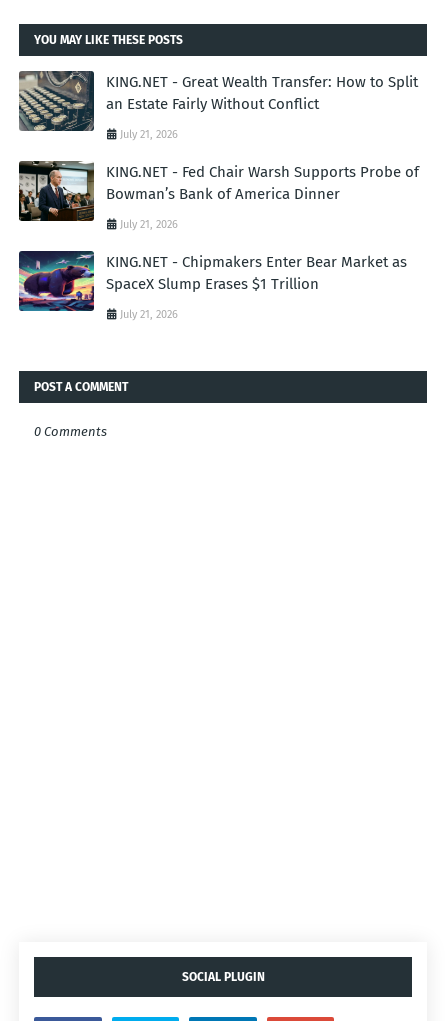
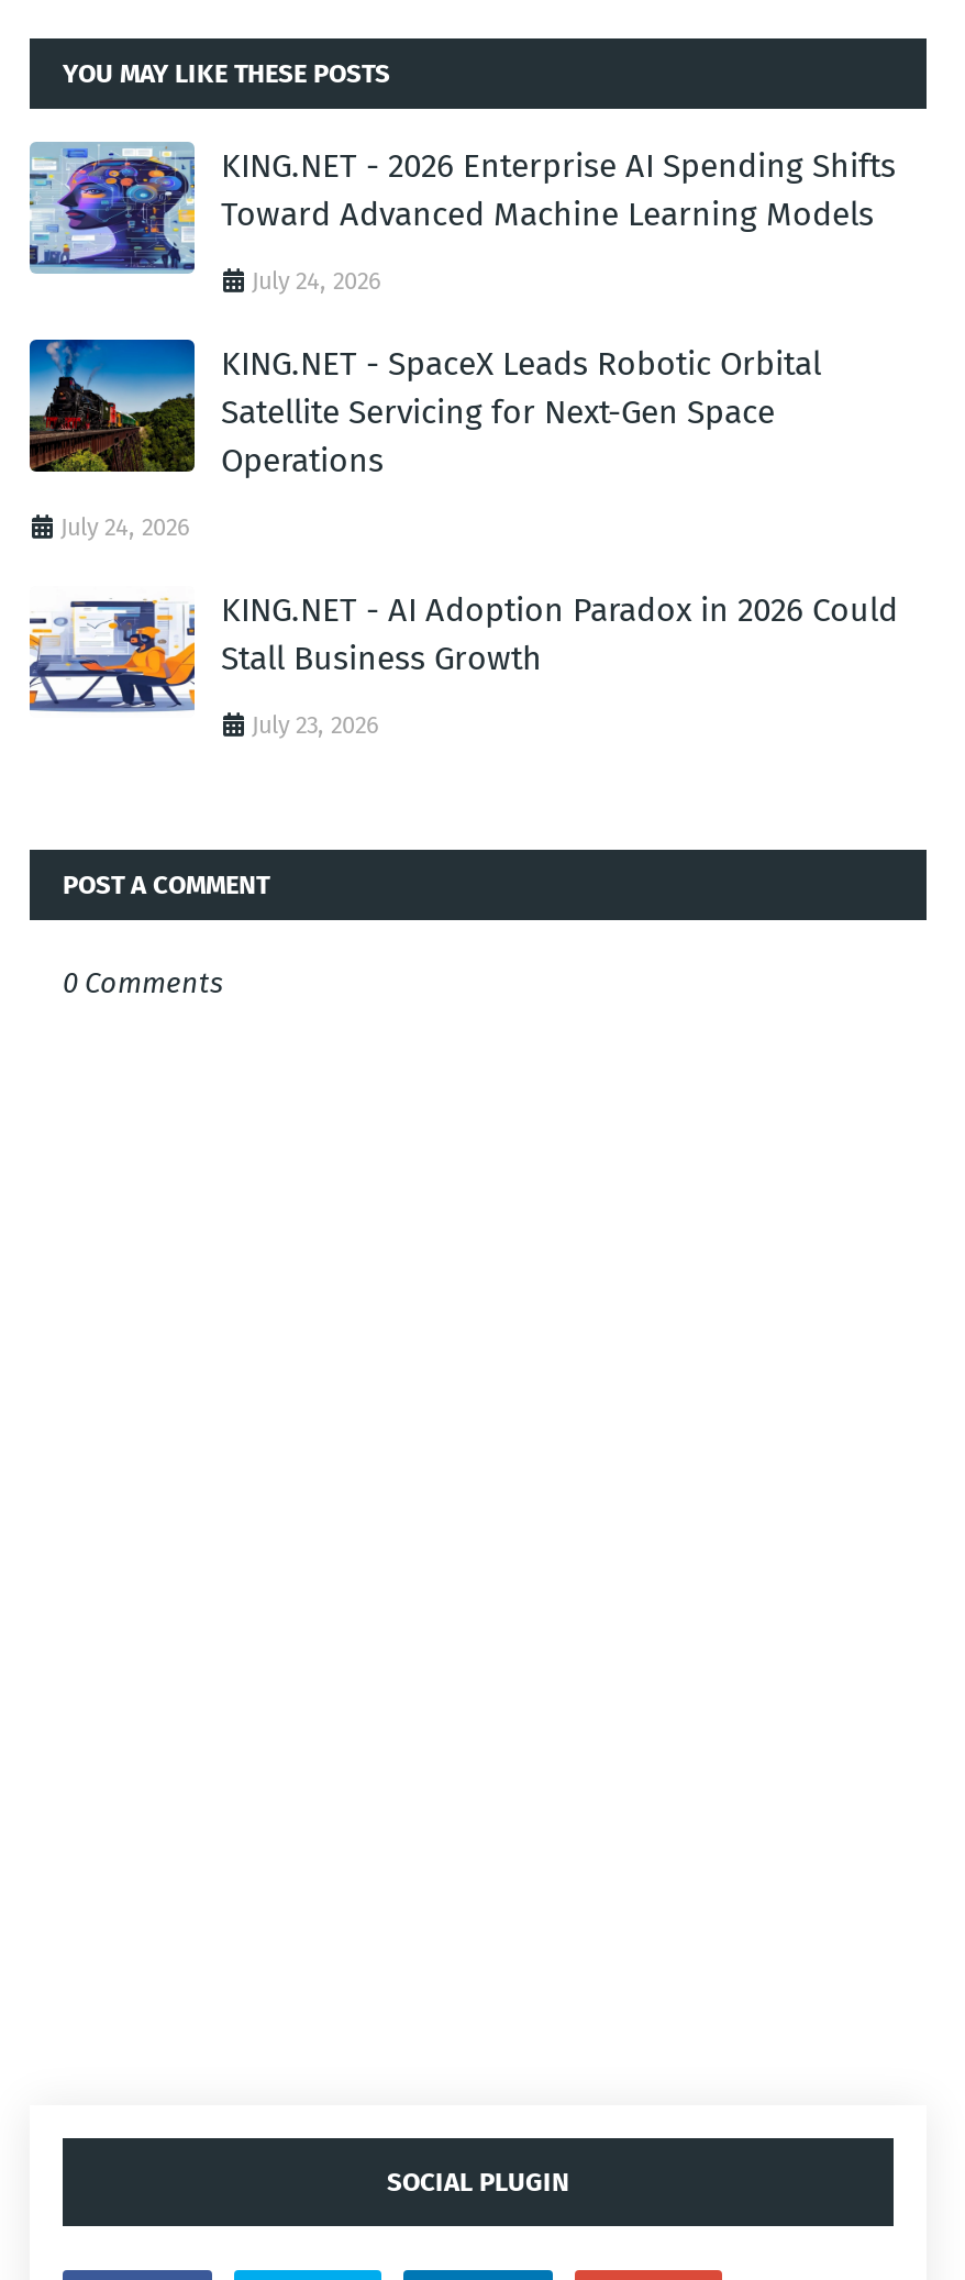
- [image]
- KING.NET - Great Wealth Transfer: How to Split
- an Estate Fairly Without Conflict
+ [image]
+ KING.NET - 2026 Enterprise AI Spending Shifts
+ Toward Advanced Machine Learning Models

- July 21, 2026
+ July 24, 2026

- [image]
- KING.NET - Fed Chair Warsh Supports Probe of
- Bowman’s Bank of America Dinner
+ [image]
+ KING.NET - SpaceX Leads Robotic Orbital
+ Satellite Servicing for Next-Gen Space
+ Operations

- July 21, 2026
+ July 24, 2026

- [image]
- KING.NET - Chipmakers Enter Bear Market as
- SpaceX Slump Erases $1 Trillion
+ [image]
+ KING.NET - AI Adoption Paradox in 2026 Could
+ Stall Business Growth

- July 21, 2026
+ July 23, 2026
